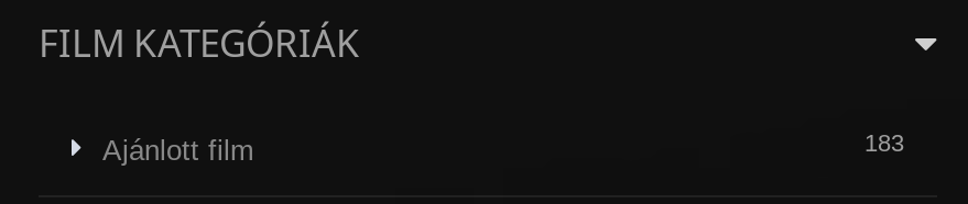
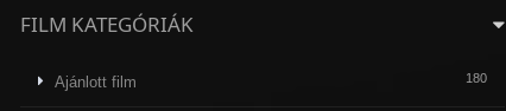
- 183
+ 180
